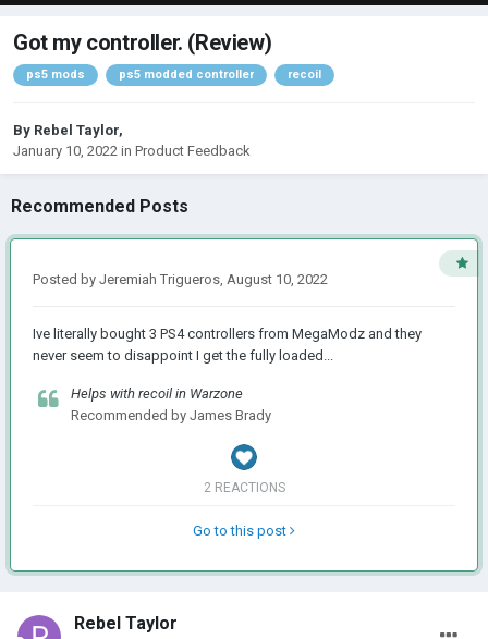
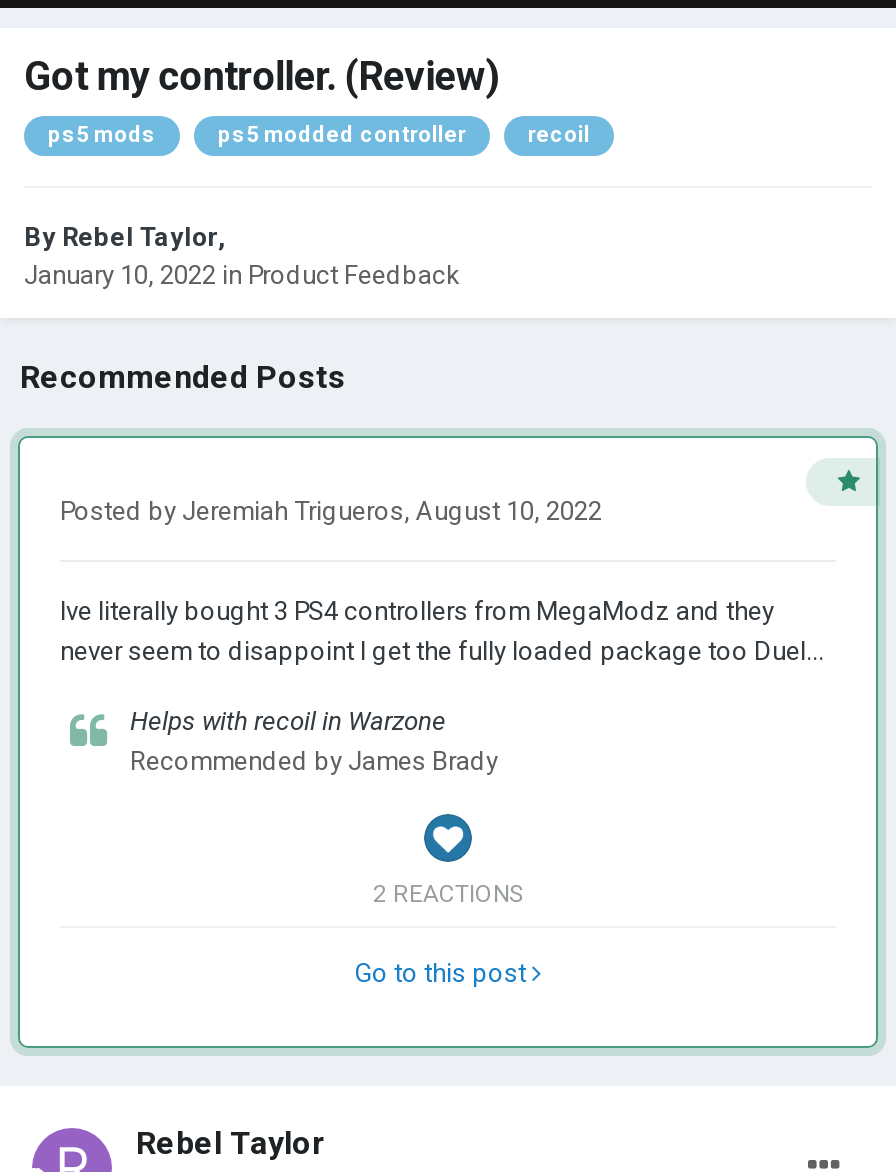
- never seem to disappoint I get the fully loaded...
+ never seem to disappoint I get the fully loaded package too Duel...
